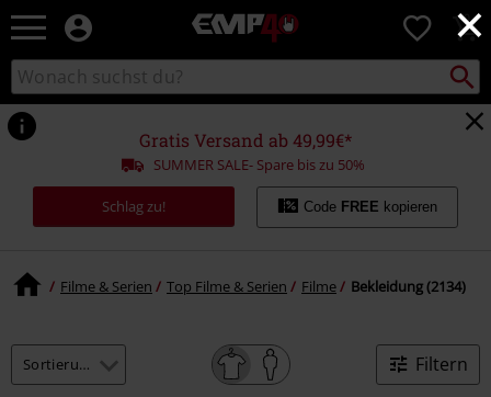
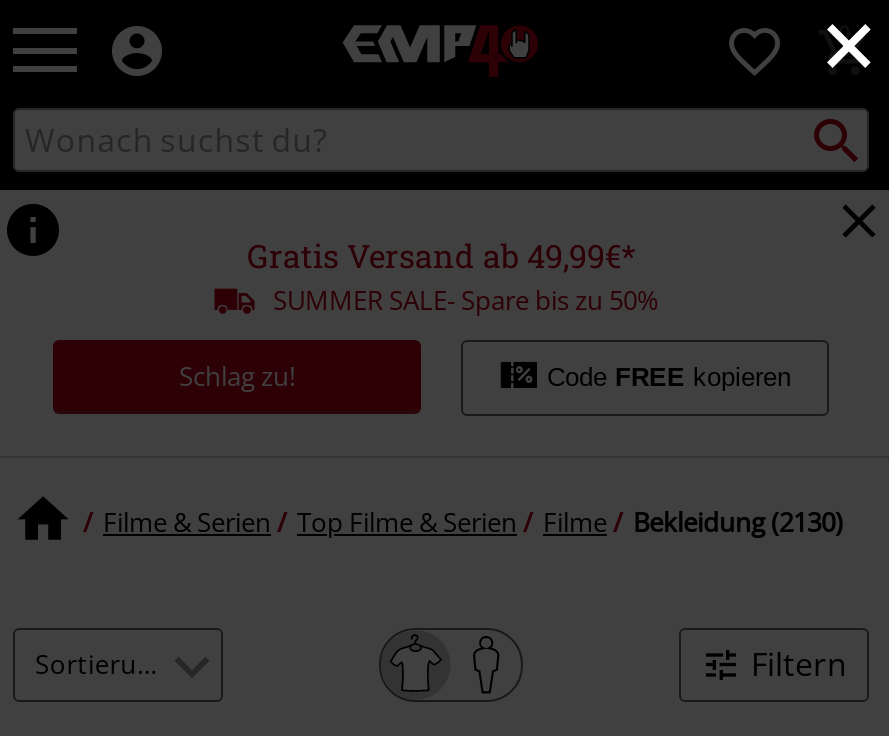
- Filme & Serien Top Filme & Serien Filme Bekleidung (2134)
+ Filme & Serien Top Filme & Serien Filme Bekleidung (2130)
